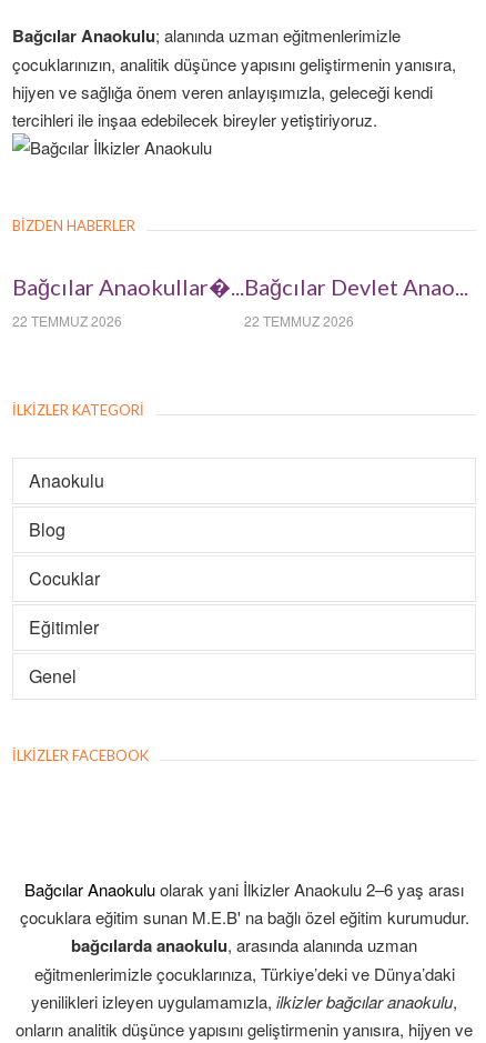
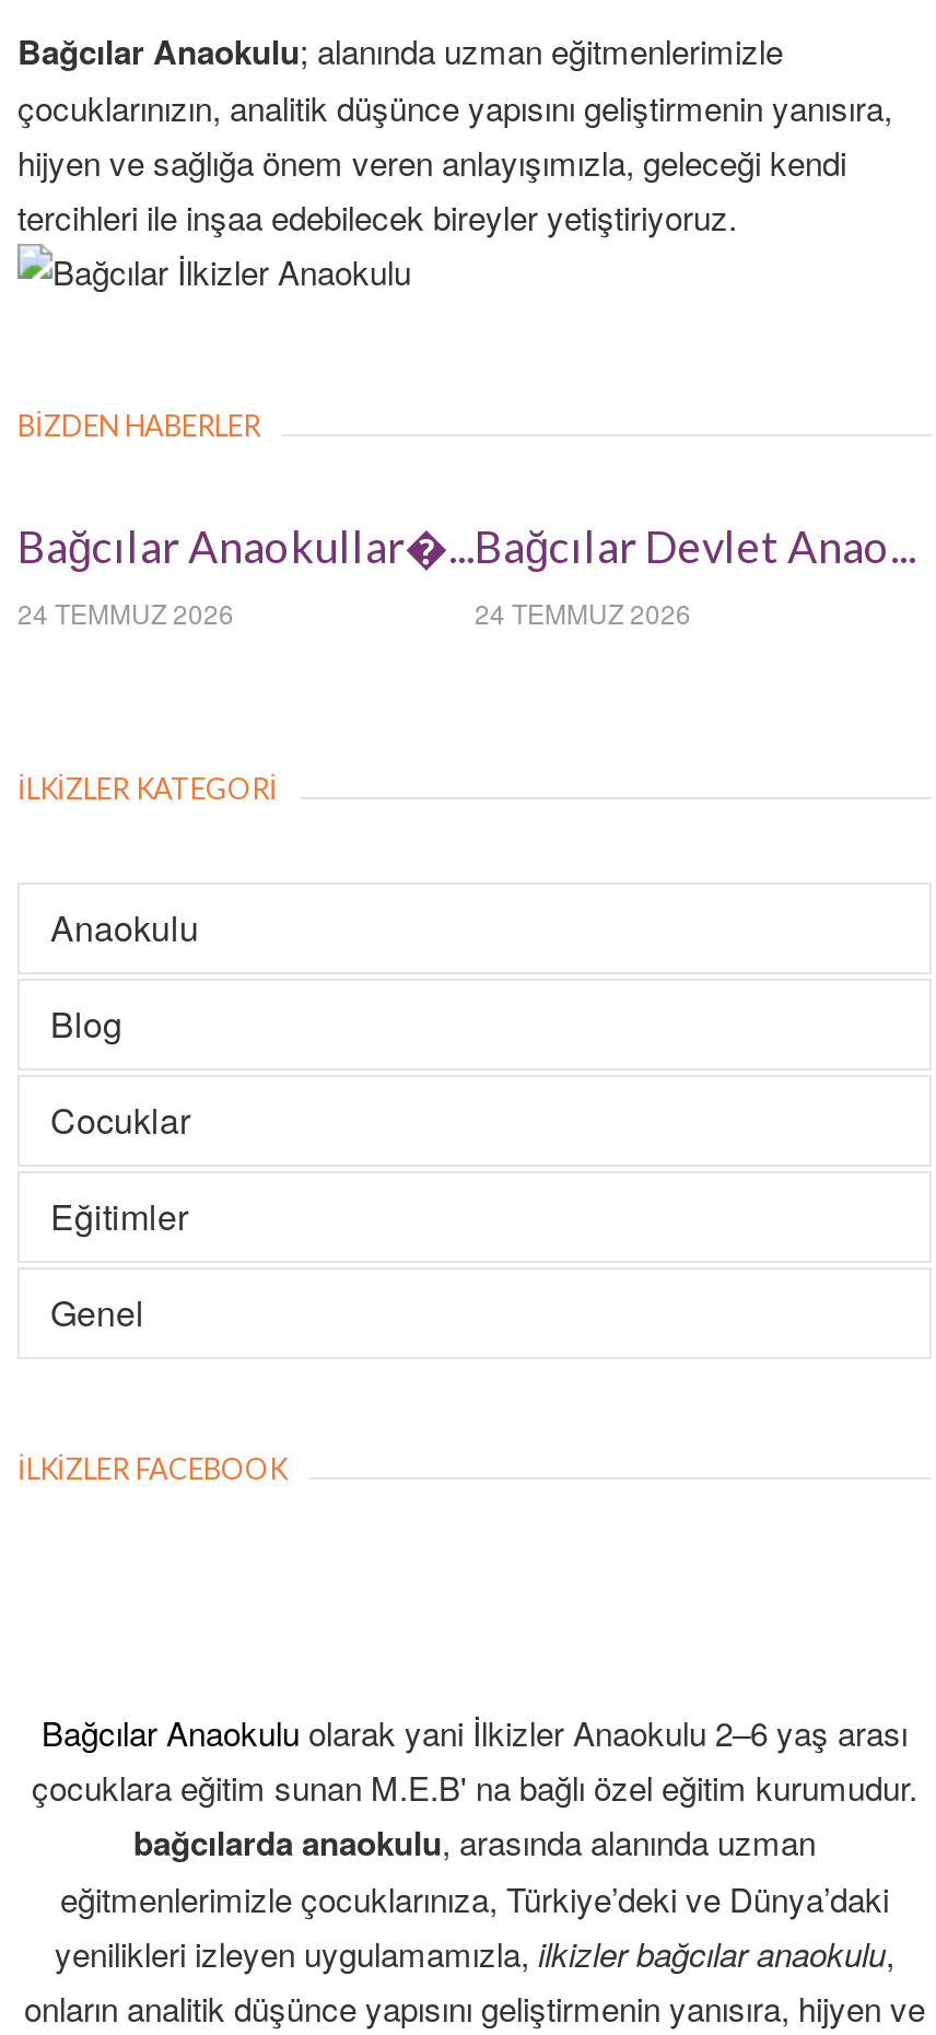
- 22 TEMMUZ 2026
+ 24 TEMMUZ 2026

- 22 TEMMUZ 2026
+ 24 TEMMUZ 2026
